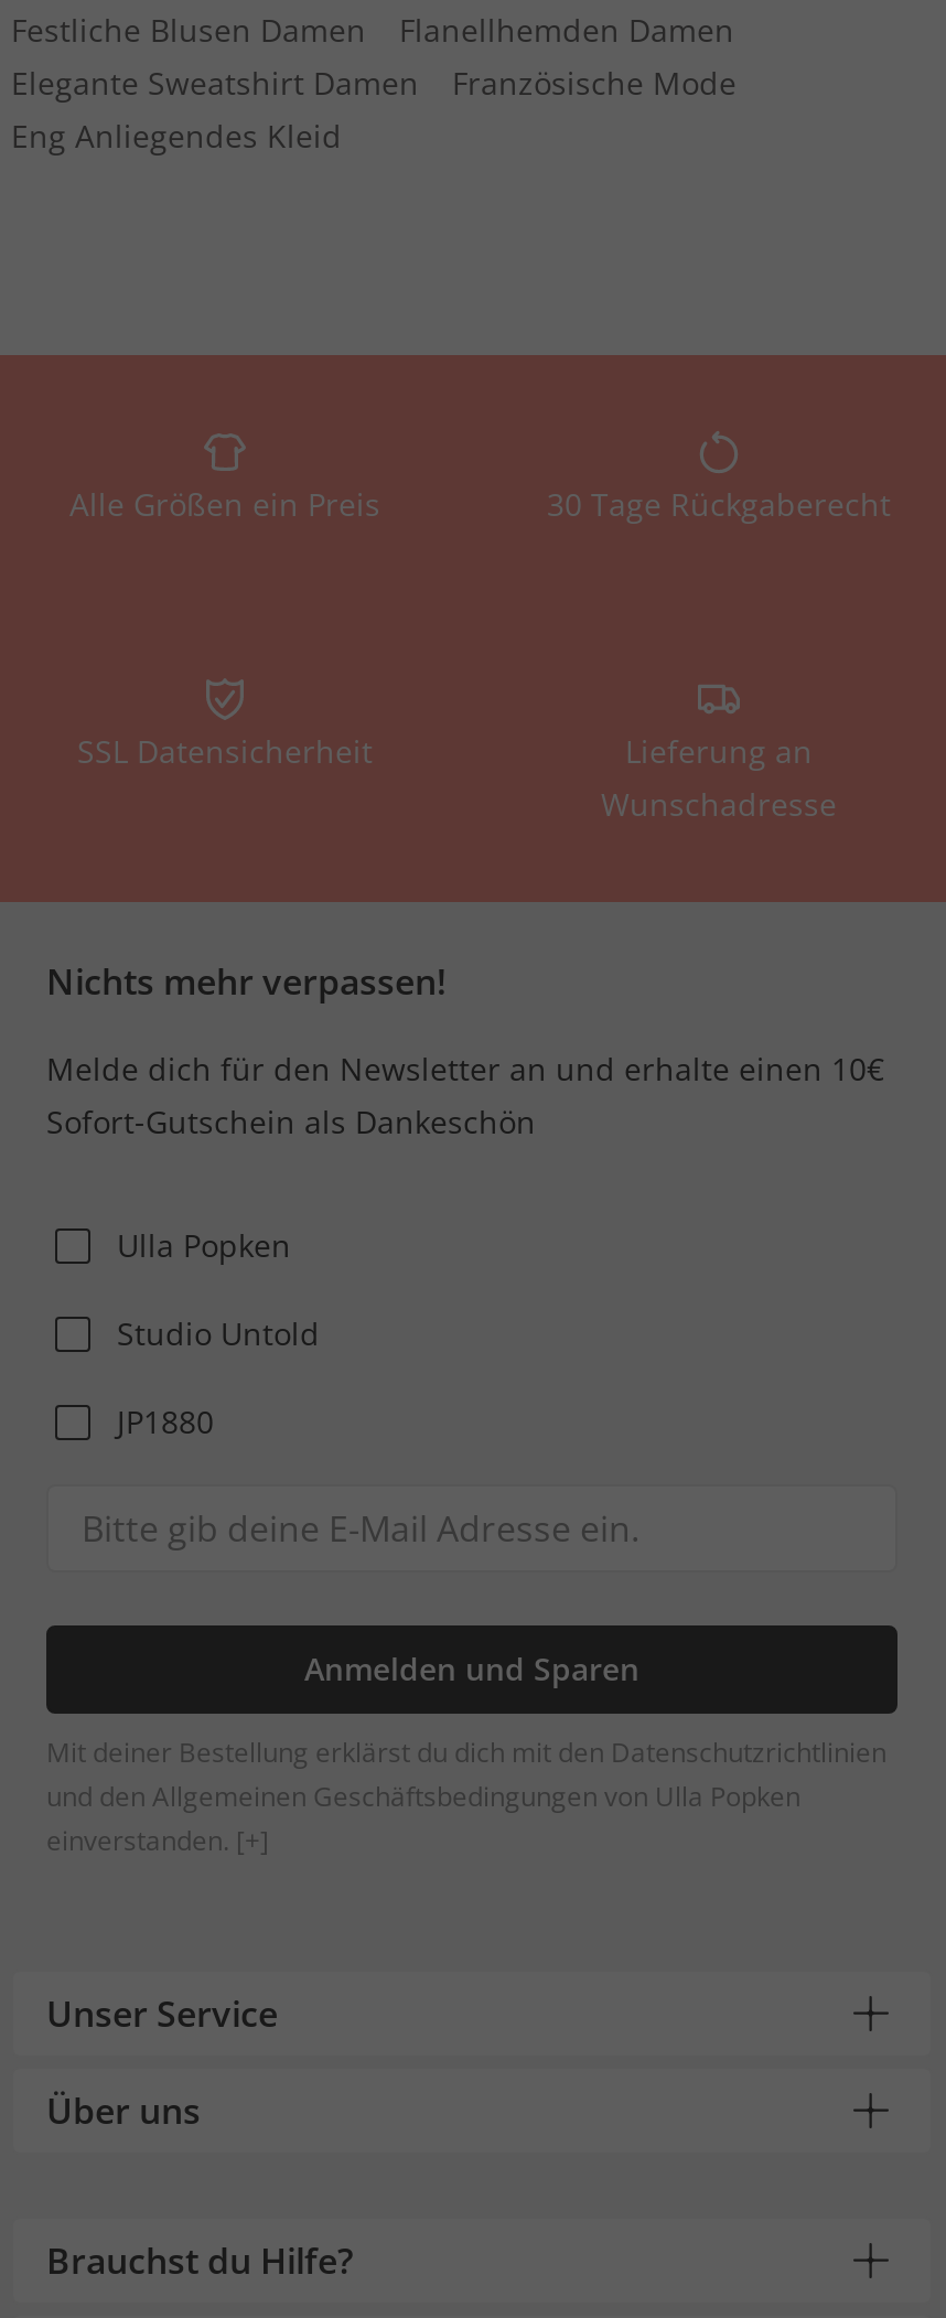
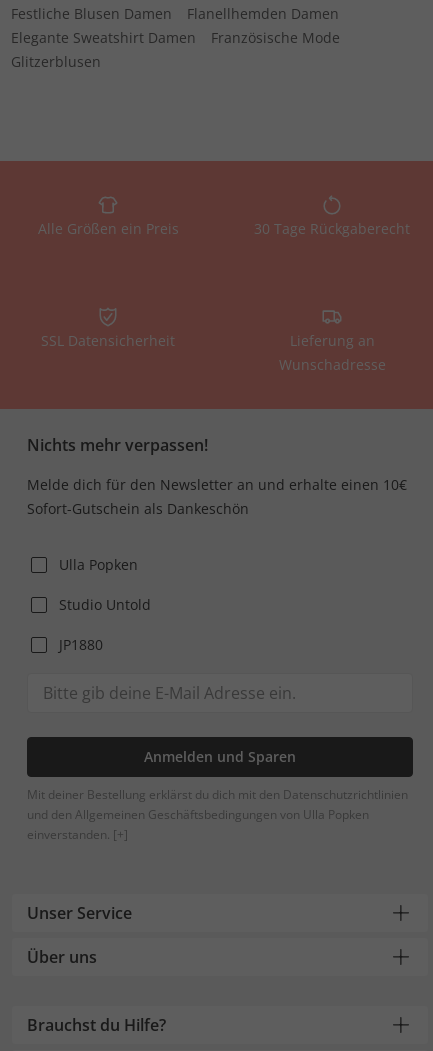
- Eng Anliegendes Kleid
+ Glitzerblusen
